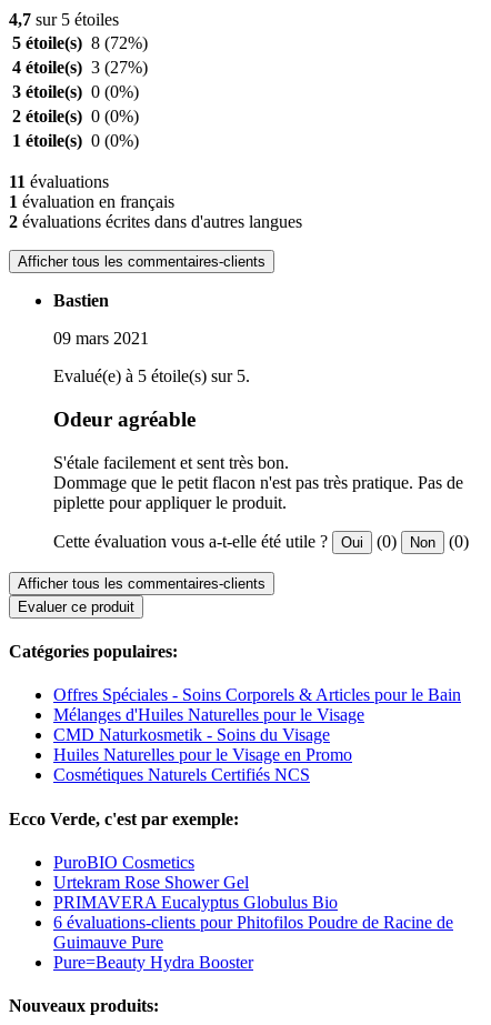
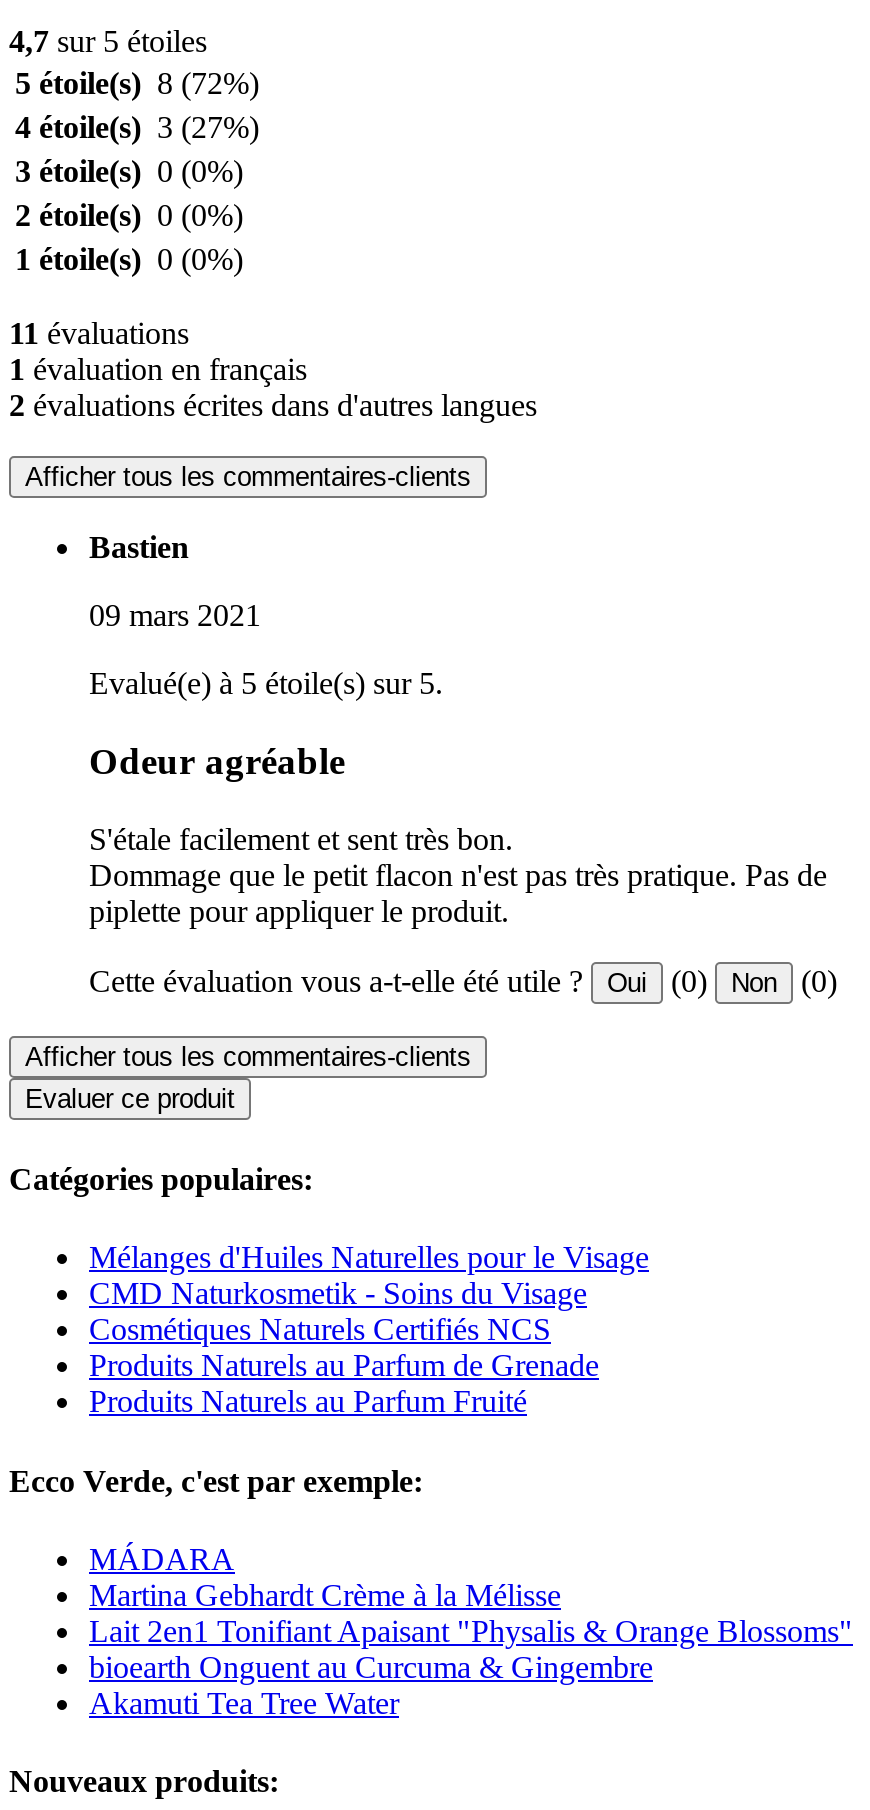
- Offres Spéciales - Soins Corporels & Articles pour le Bain

- Huiles Naturelles pour le Visage en Promo

moved up: Cosmétiques Naturels Certifiés NCS

+ Produits Naturels au Parfum de Grenade
+ Produits Naturels au Parfum Fruité

- PuroBIO Cosmetics
- Urtekram Rose Shower Gel
- PRIMAVERA Eucalyptus Globulus Bio
- 6 évaluations-clients pour Phitofilos Poudre de Racine de
- Guimauve Pure
- Pure=Beauty Hydra Booster
+ MÁDARA
+ Martina Gebhardt Crème à la Mélisse
+ Lait 2en1 Tonifiant Apaisant "Physalis & Orange Blossoms"
+ bioearth Onguent au Curcuma & Gingembre
+ Akamuti Tea Tree Water
